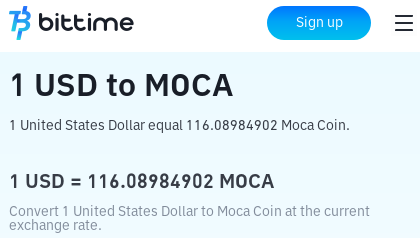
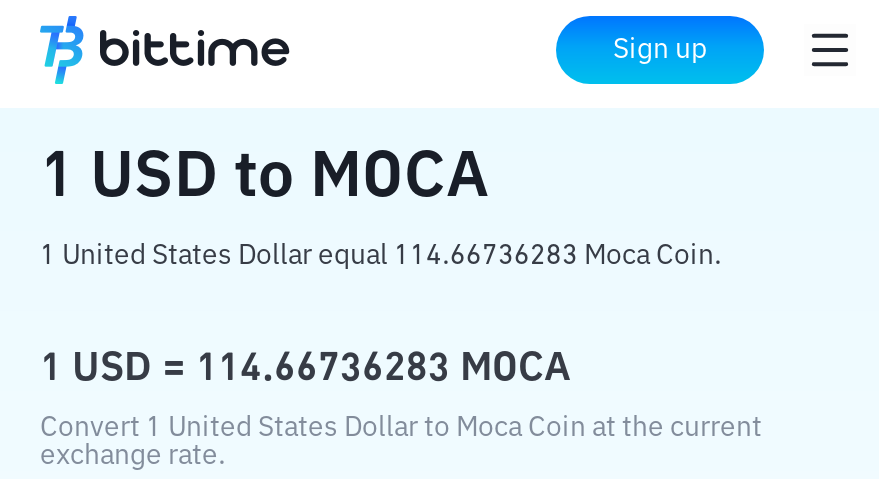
- 1 United States Dollar equal 116.08984902 Moca Coin.
+ 1 United States Dollar equal 114.66736283 Moca Coin.

- 1 USD = 116.08984902 MOCA
+ 1 USD = 114.66736283 MOCA
